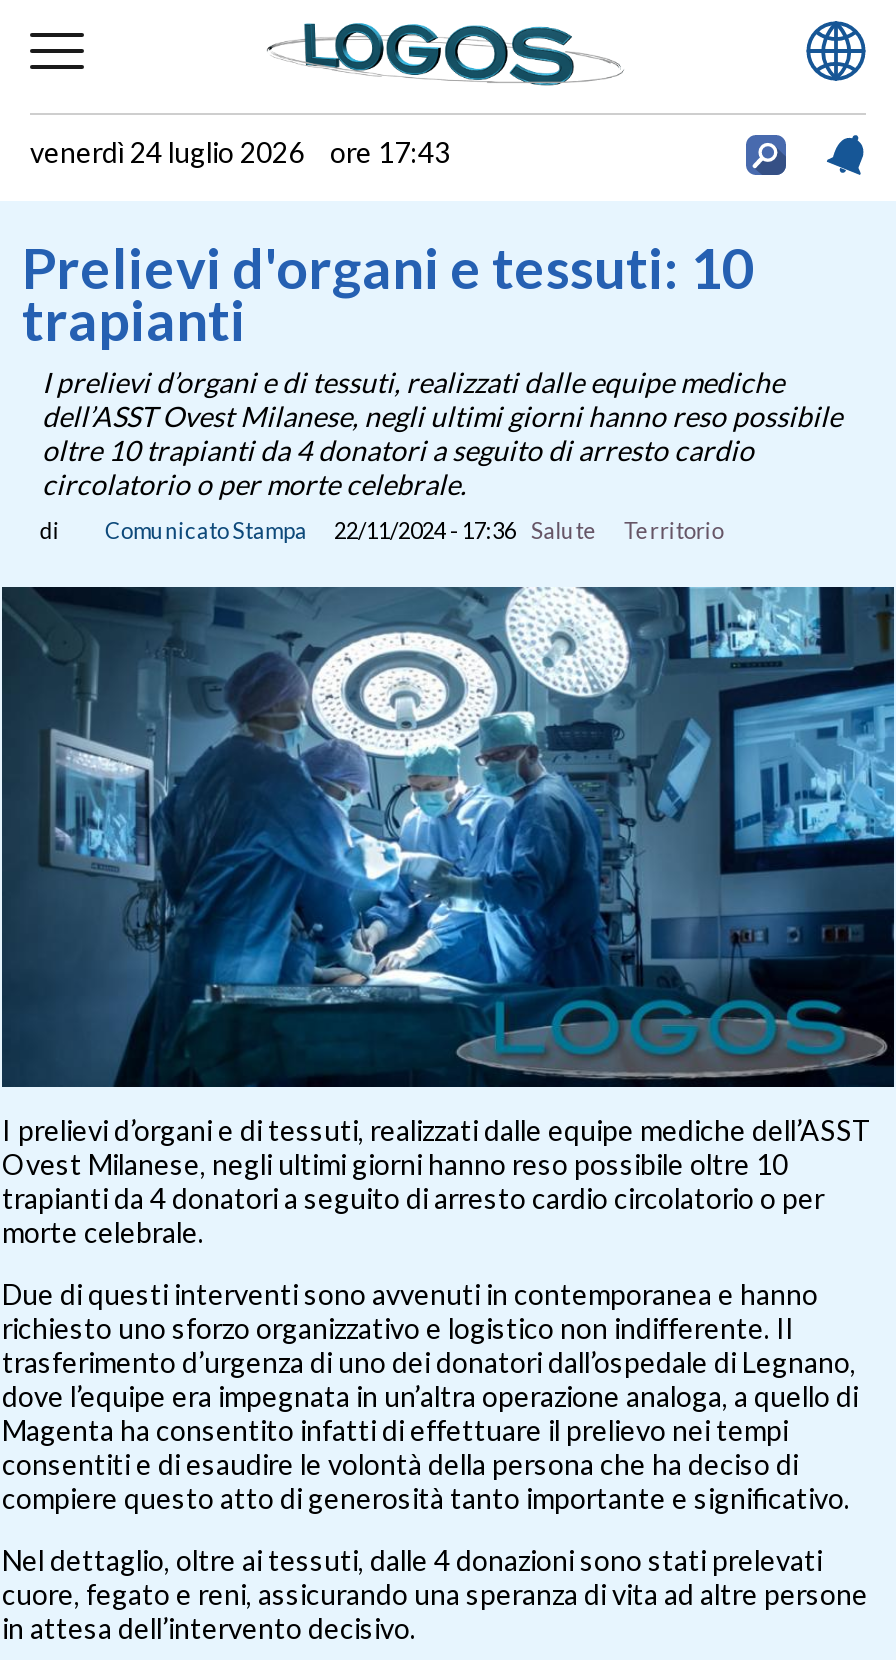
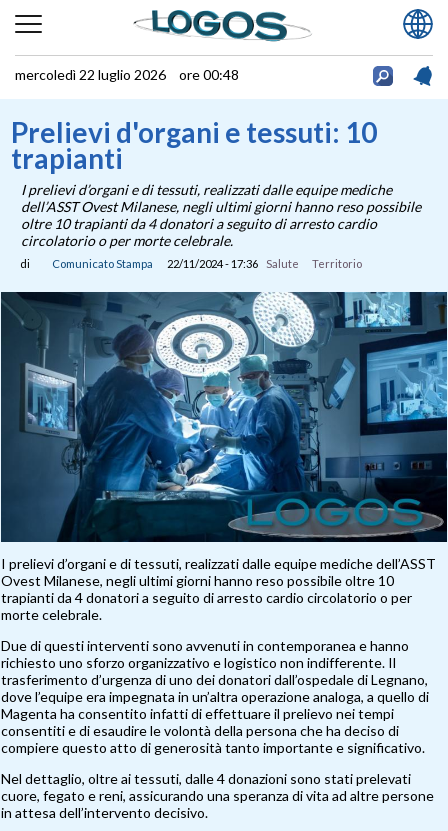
- venerdì 24 luglio 2026 ore 17:43
+ mercoledì 22 luglio 2026 ore 00:48
